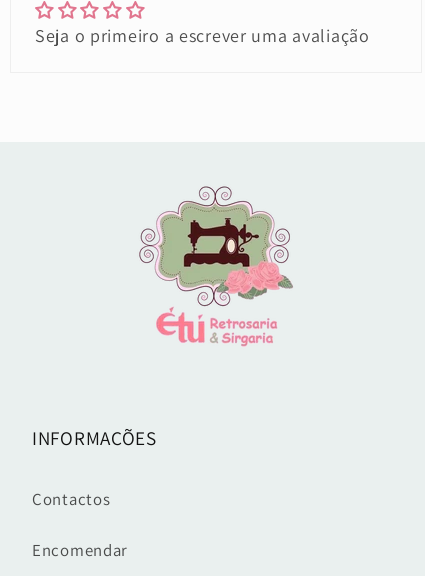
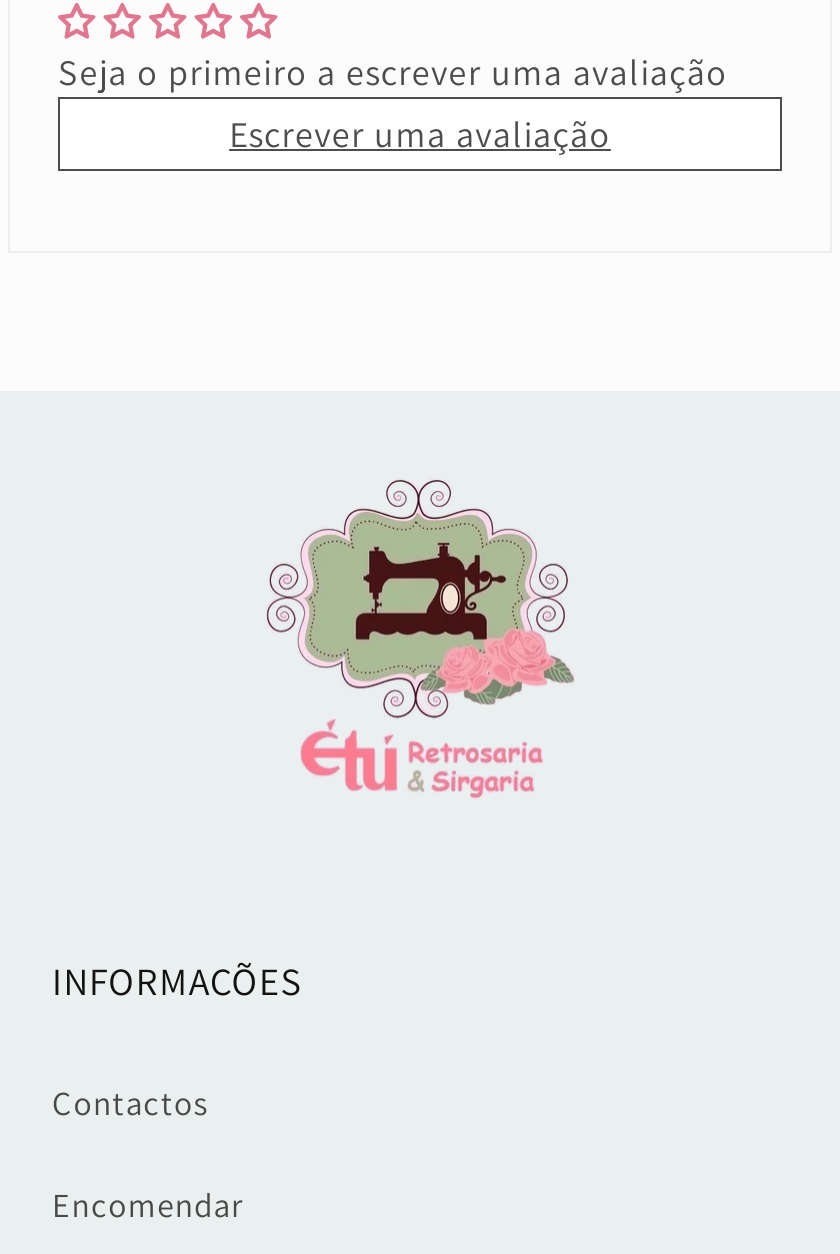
+ Escrever uma avaliação
